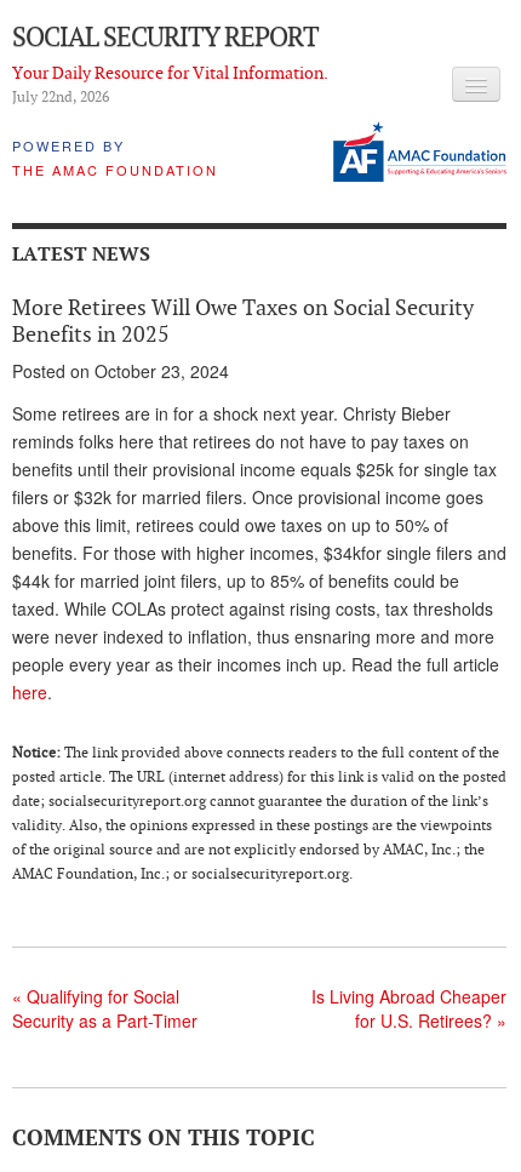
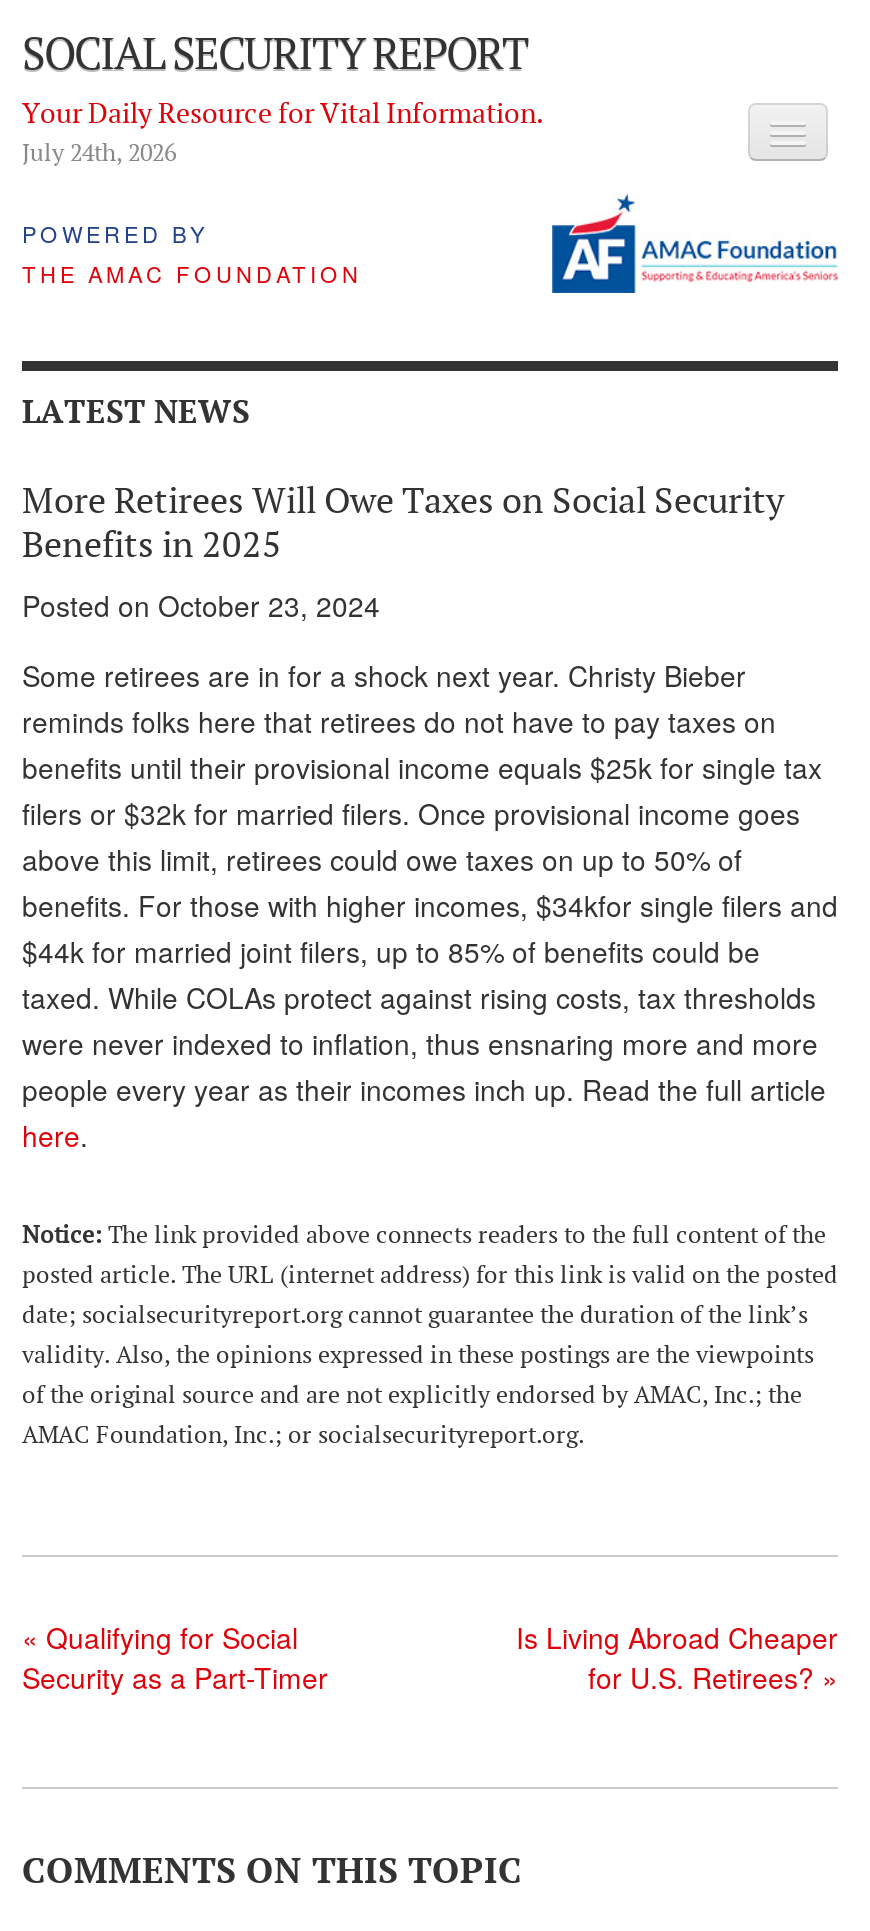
- July 22nd, 2026
+ July 24th, 2026
